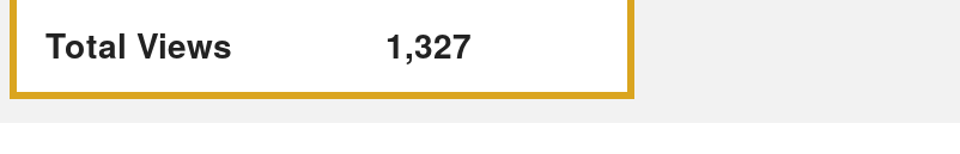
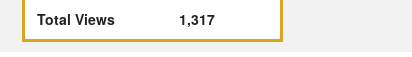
- 1,327
+ 1,317
